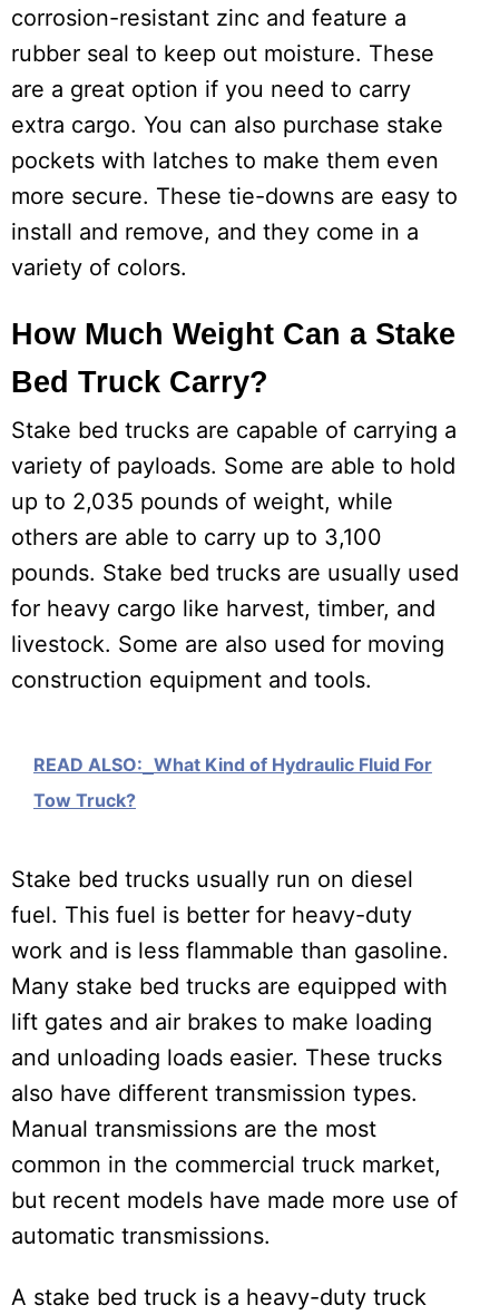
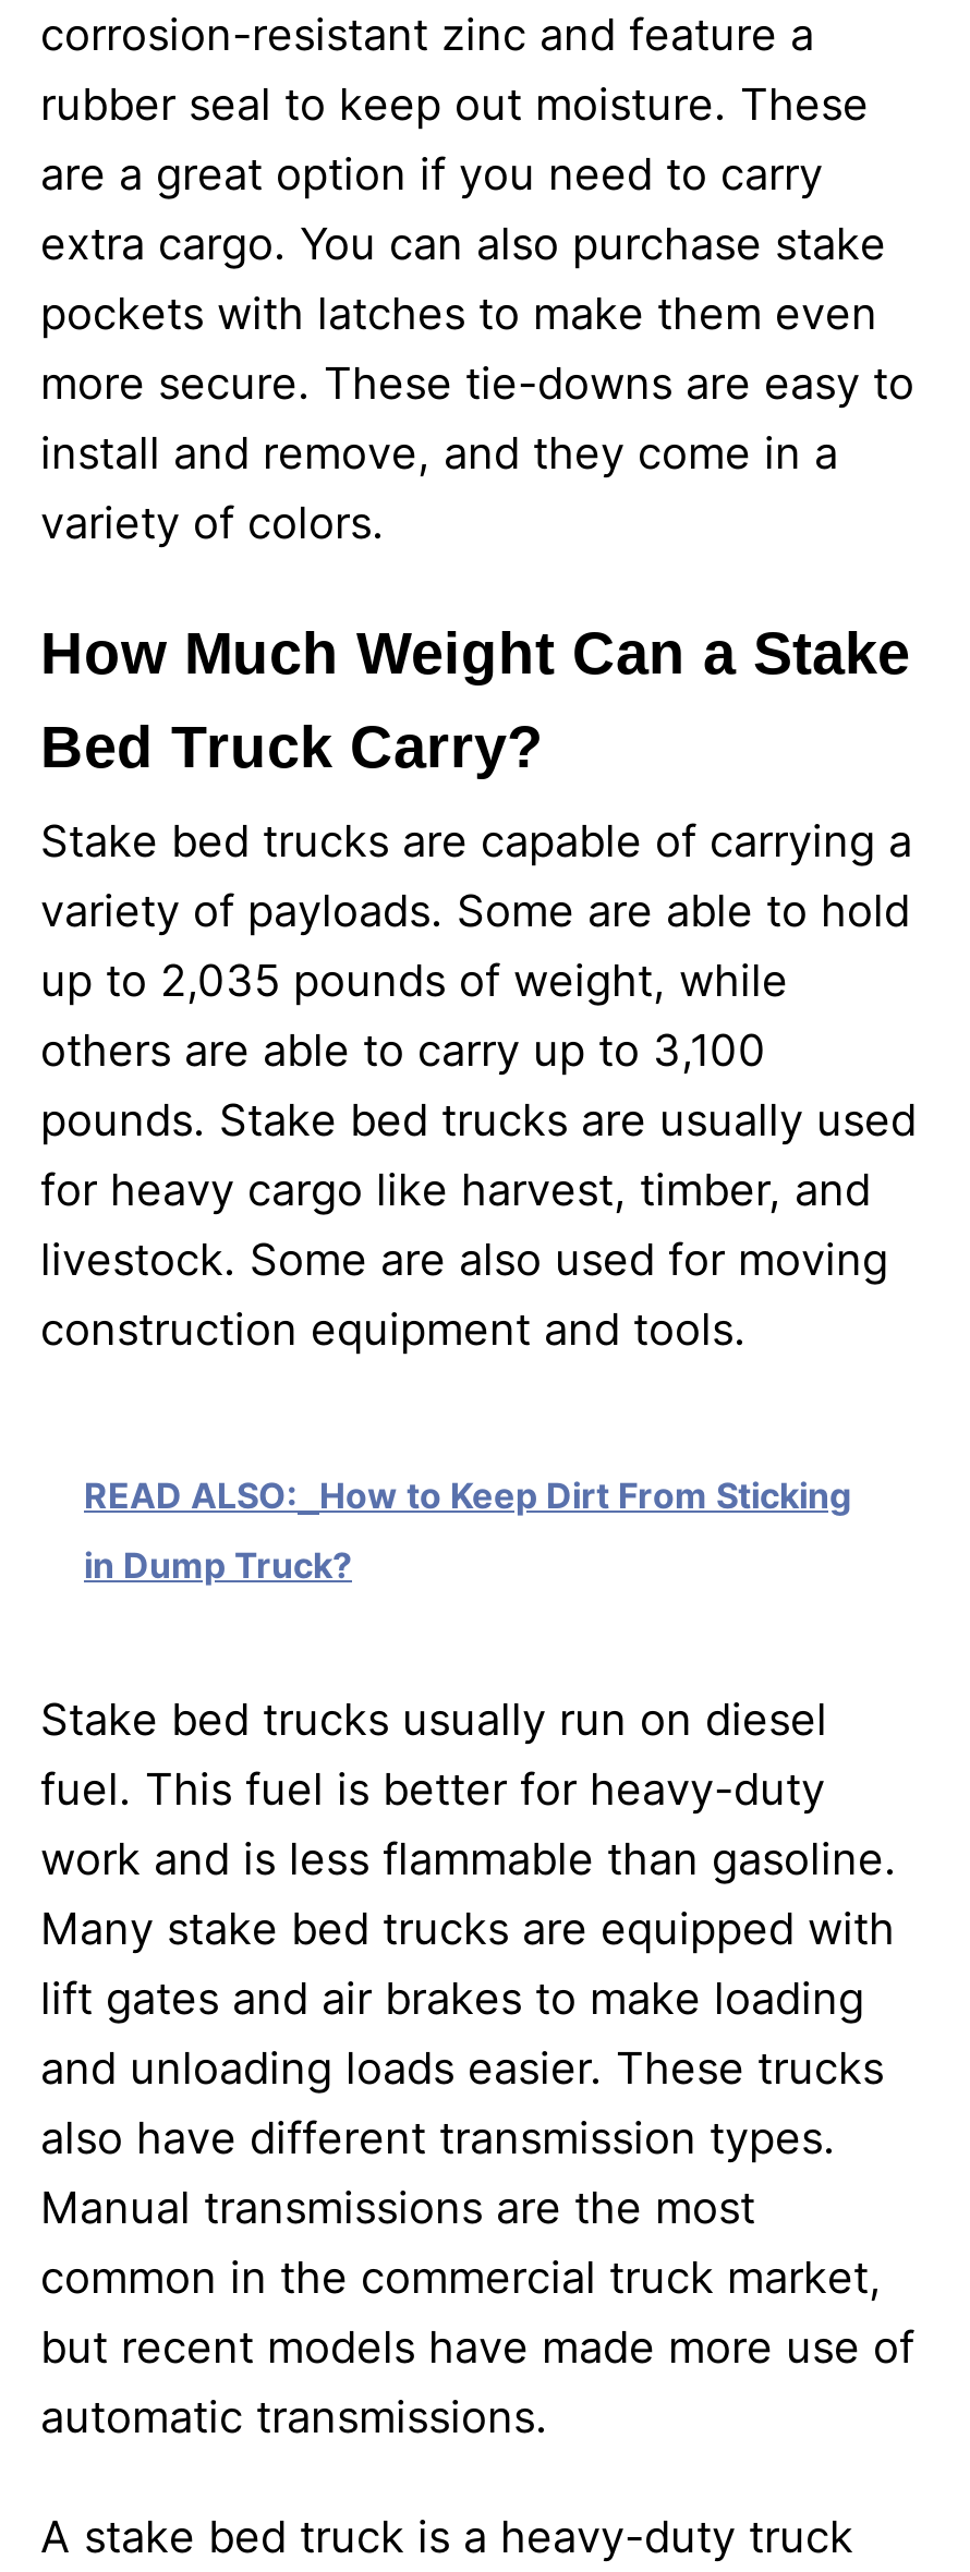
- READ ALSO: What Kind of Hydraulic Fluid For
+ READ ALSO: How to Keep Dirt From Sticking

- Tow Truck?
+ in Dump Truck?
